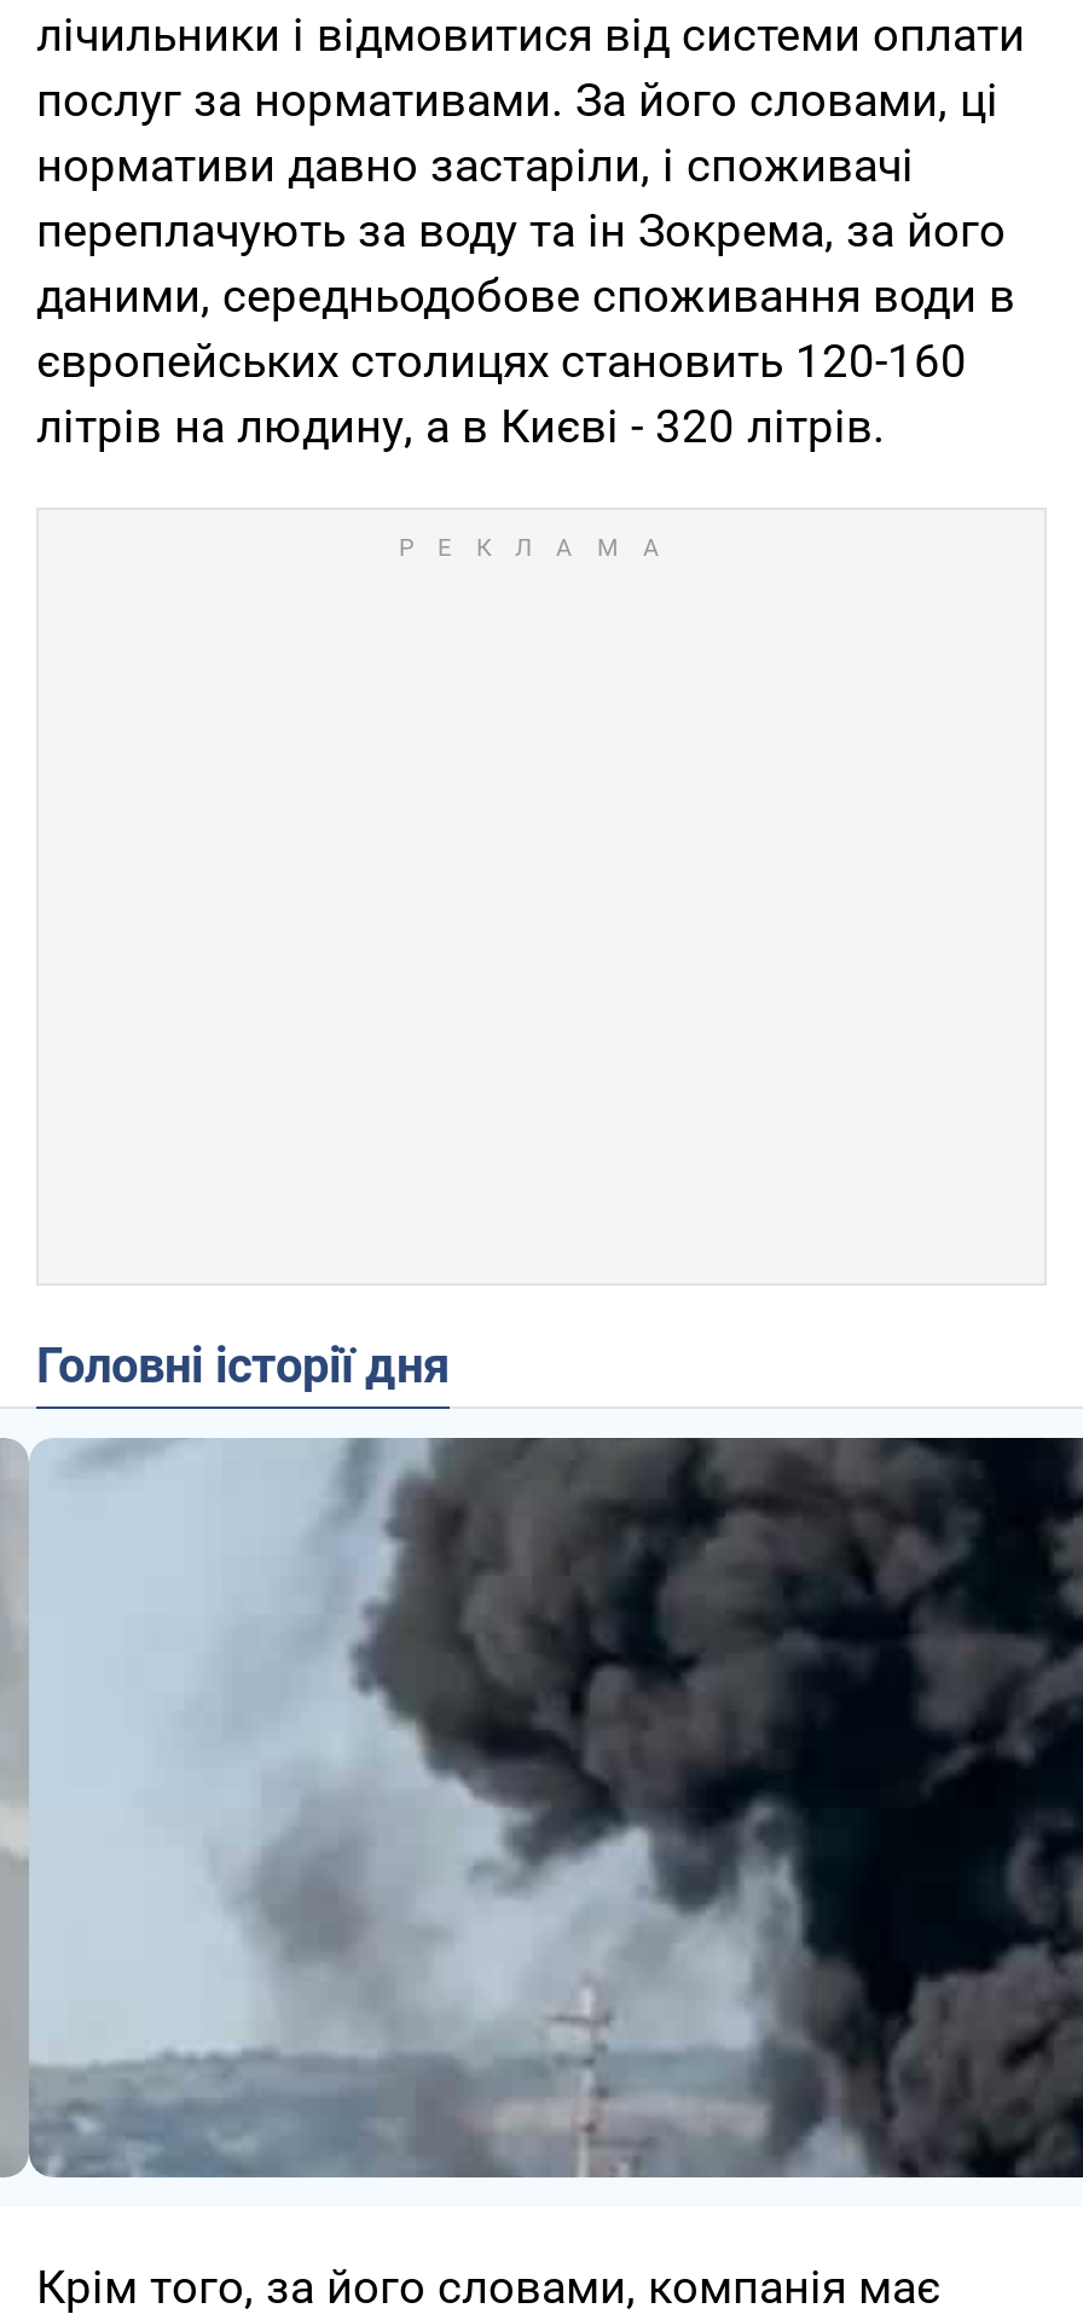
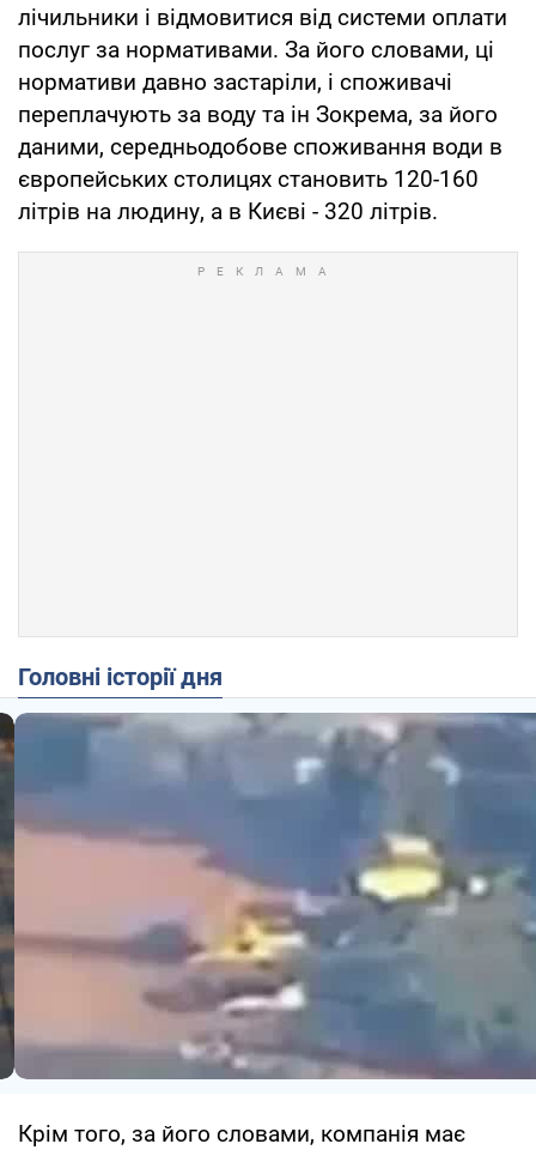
- [image]
+ [image]
